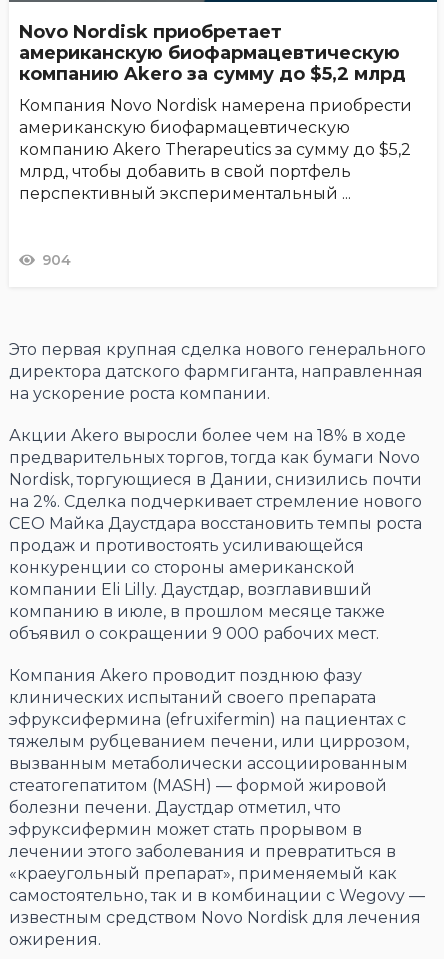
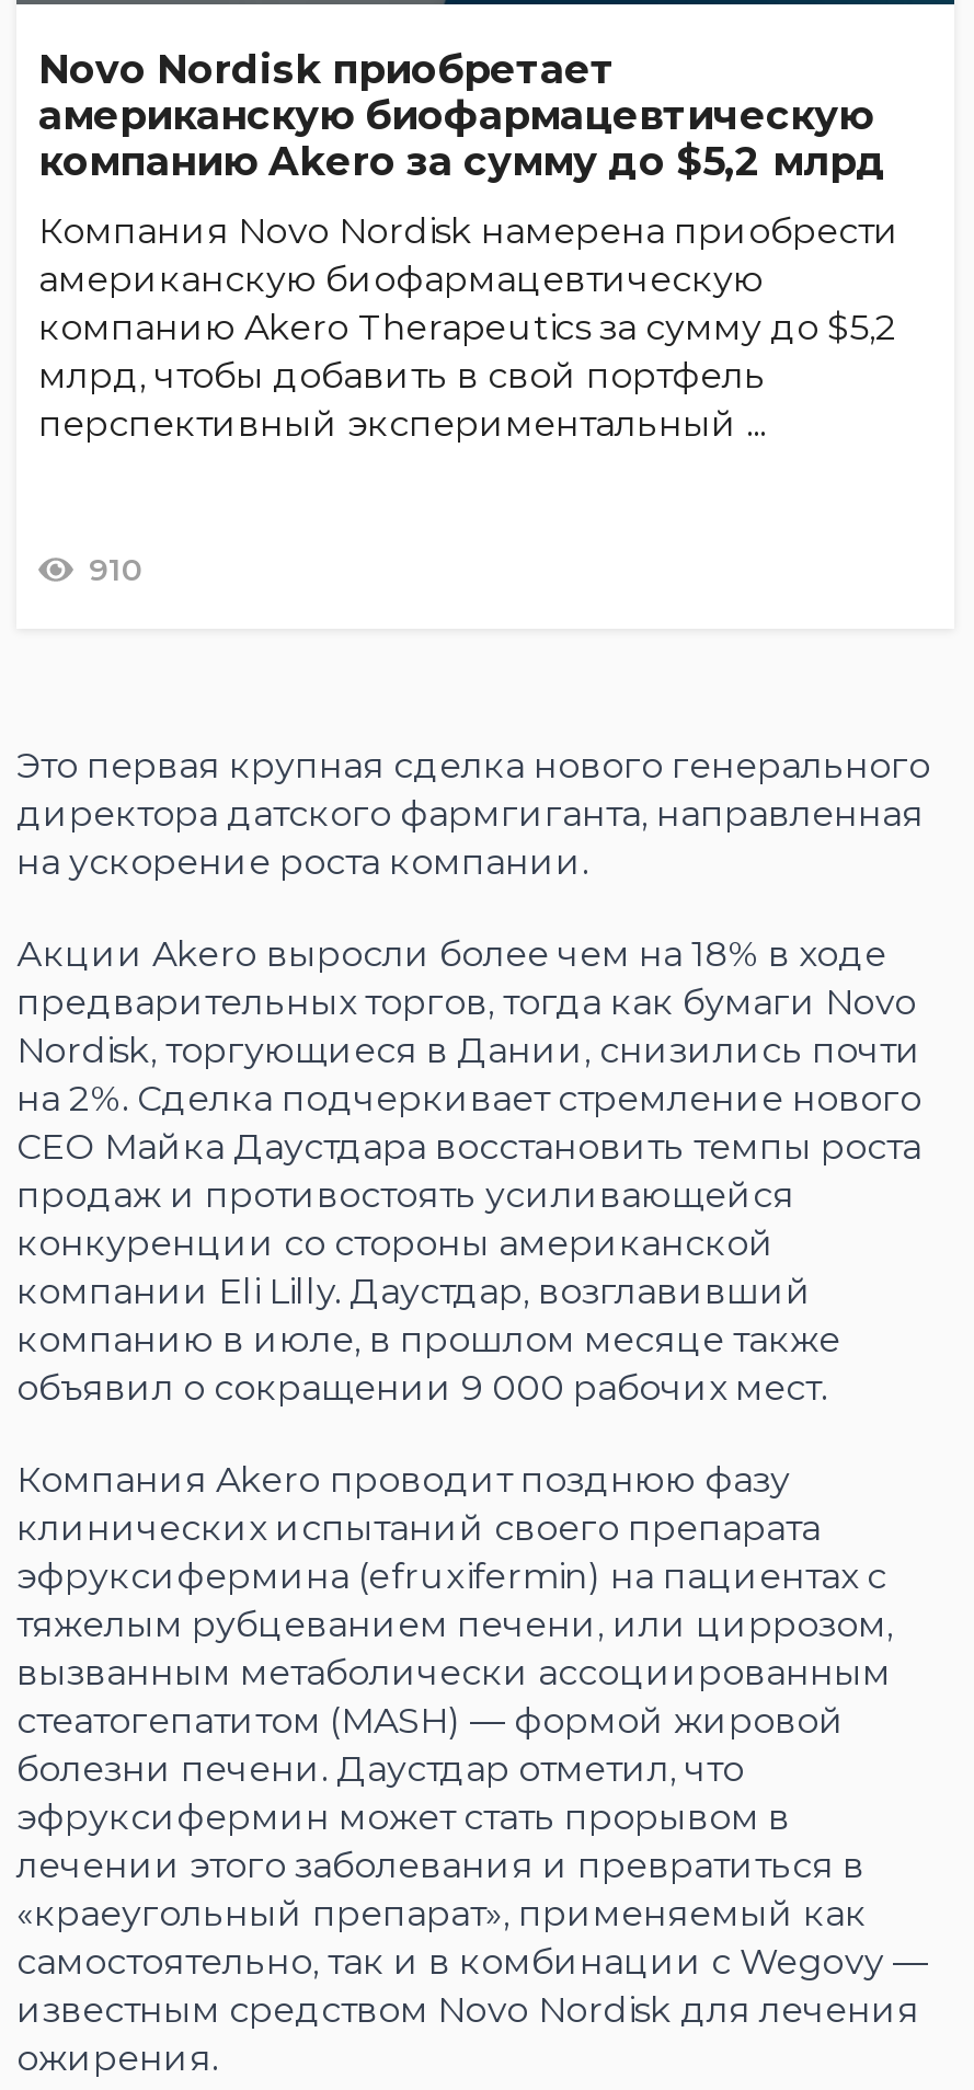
- 904
+ 910
